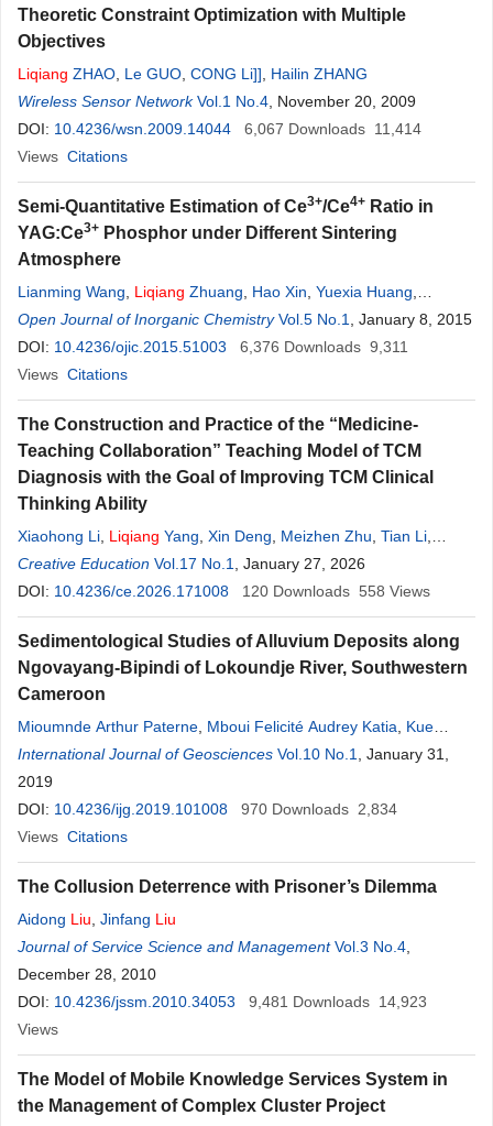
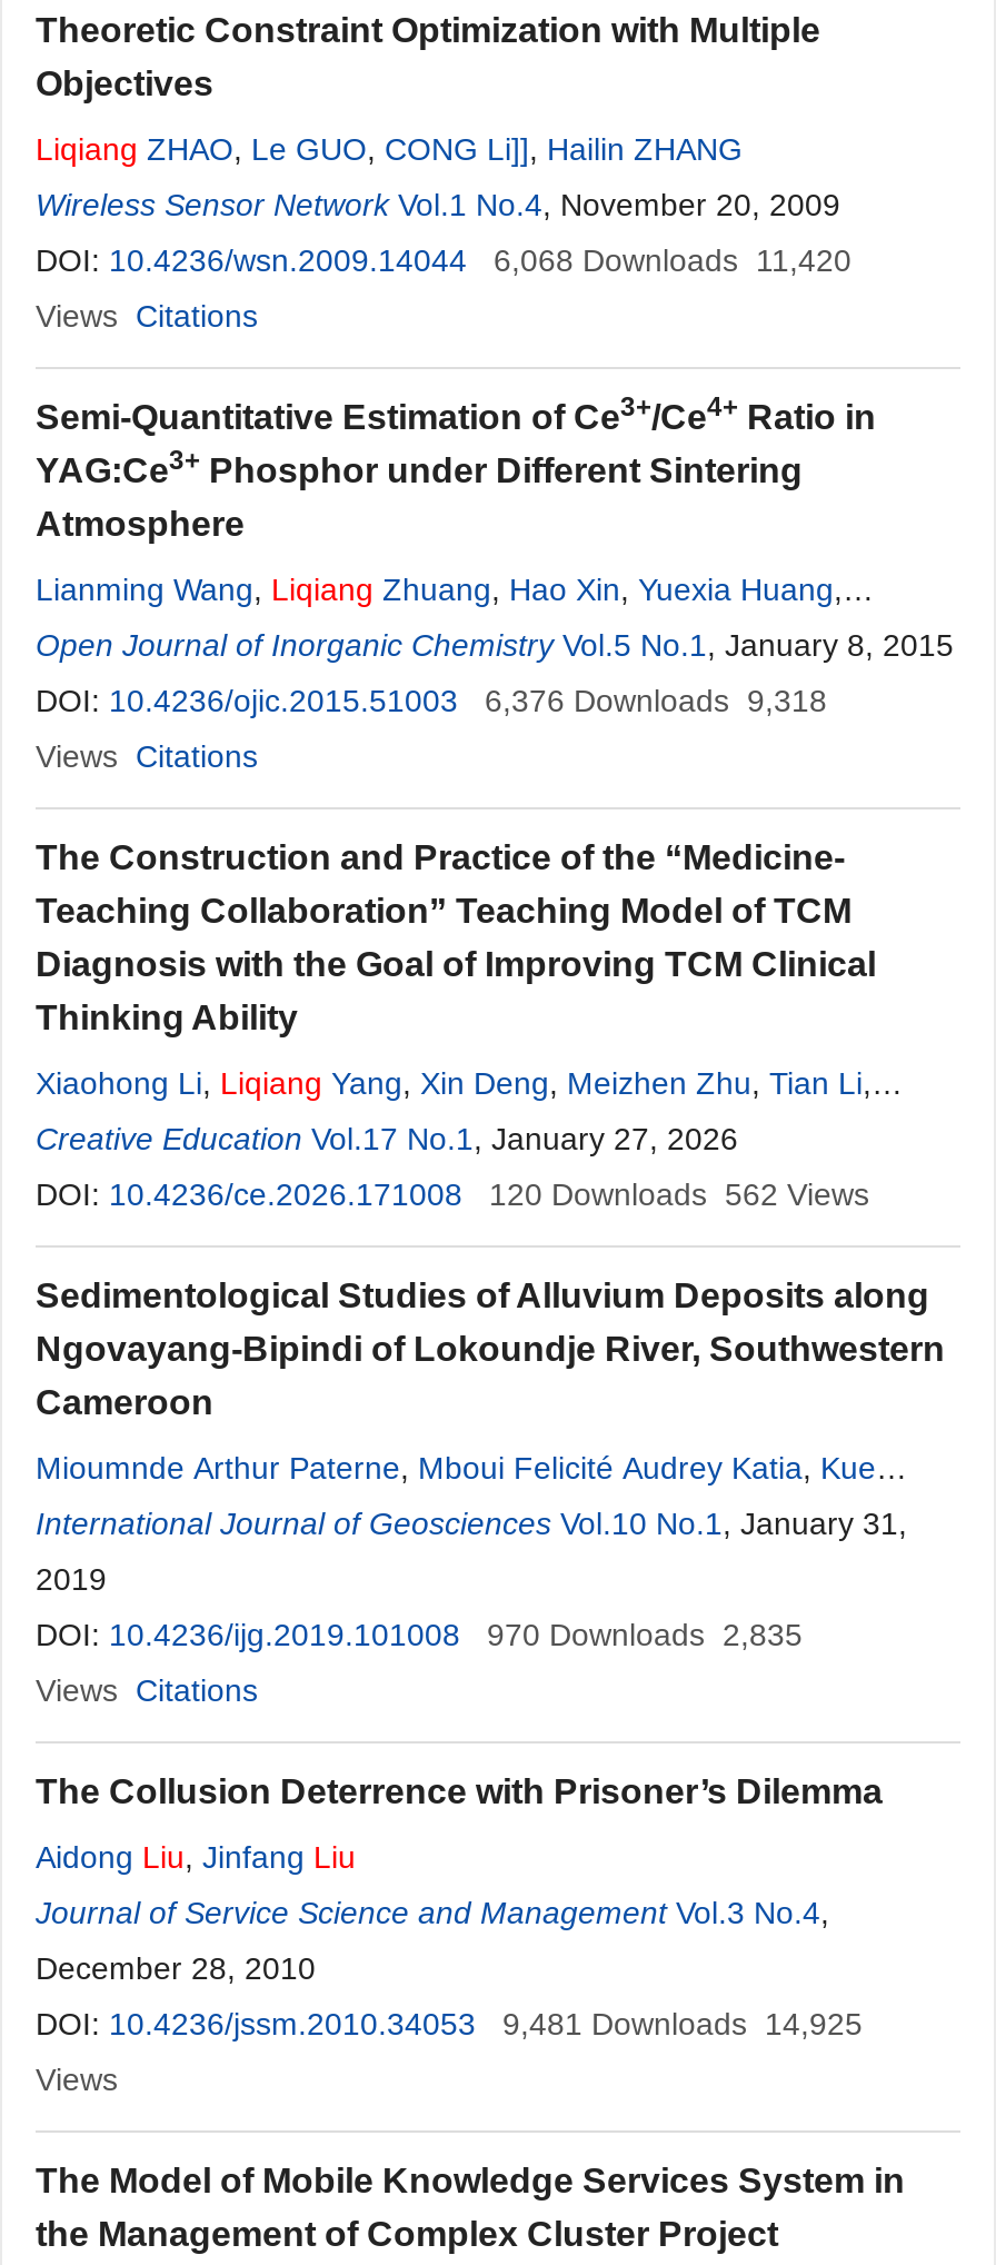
- DOI: 10.4236/wsn.2009.14044 6,067 Downloads 11,414
+ DOI: 10.4236/wsn.2009.14044 6,068 Downloads 11,420

- DOI: 10.4236/ojic.2015.51003 6,376 Downloads 9,311
+ DOI: 10.4236/ojic.2015.51003 6,376 Downloads 9,318

- 120 Downloads 558 Views
+ 120 Downloads 562 Views

- DOI: 10.4236/ijg.2019.101008 970 Downloads 2,834
+ DOI: 10.4236/ijg.2019.101008 970 Downloads 2,835

- DOI: 10.4236/jssm.2010.34053 9,481 Downloads 14,923
+ DOI: 10.4236/jssm.2010.34053 9,481 Downloads 14,925
